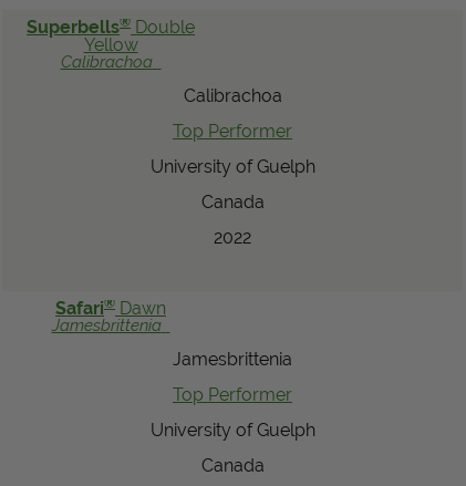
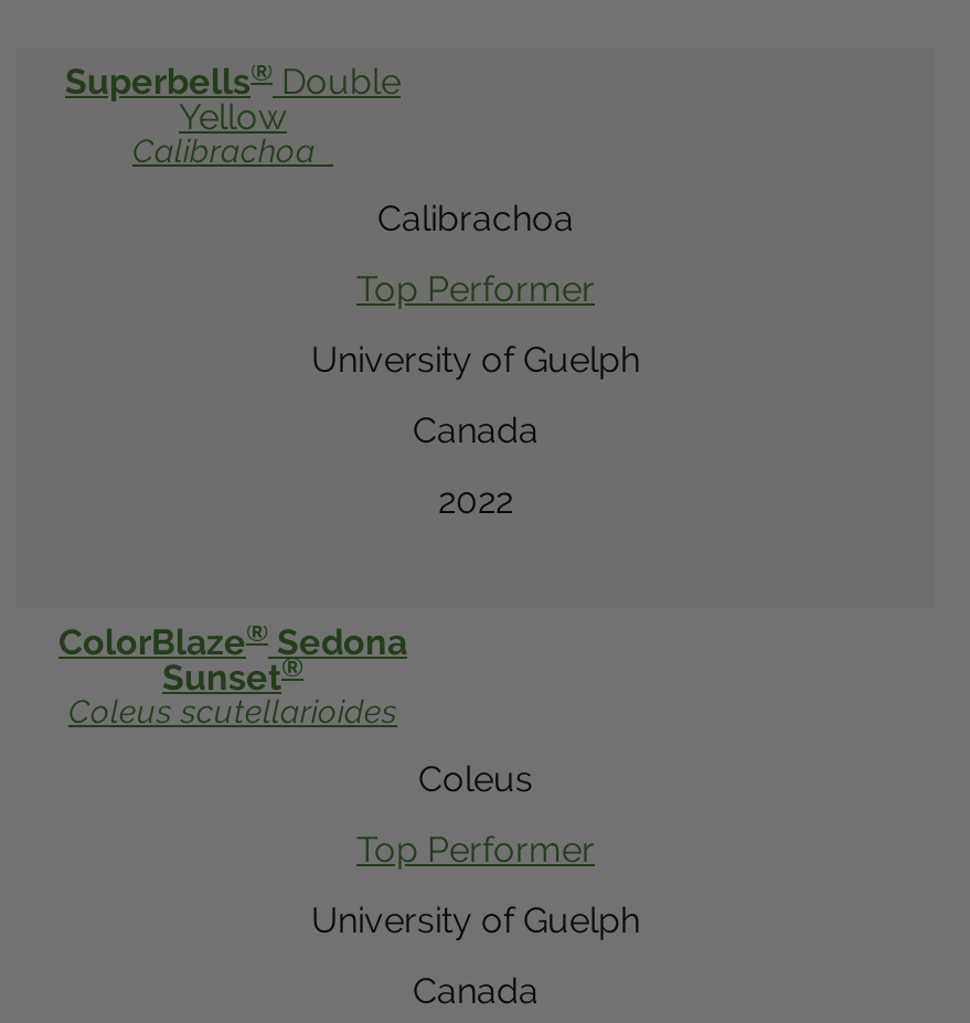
- Safari® Dawn
- Jamesbrittenia
+ ColorBlaze® Sedona
+ Sunset®
+ Coleus scutellarioides

- Jamesbrittenia
+ Coleus
